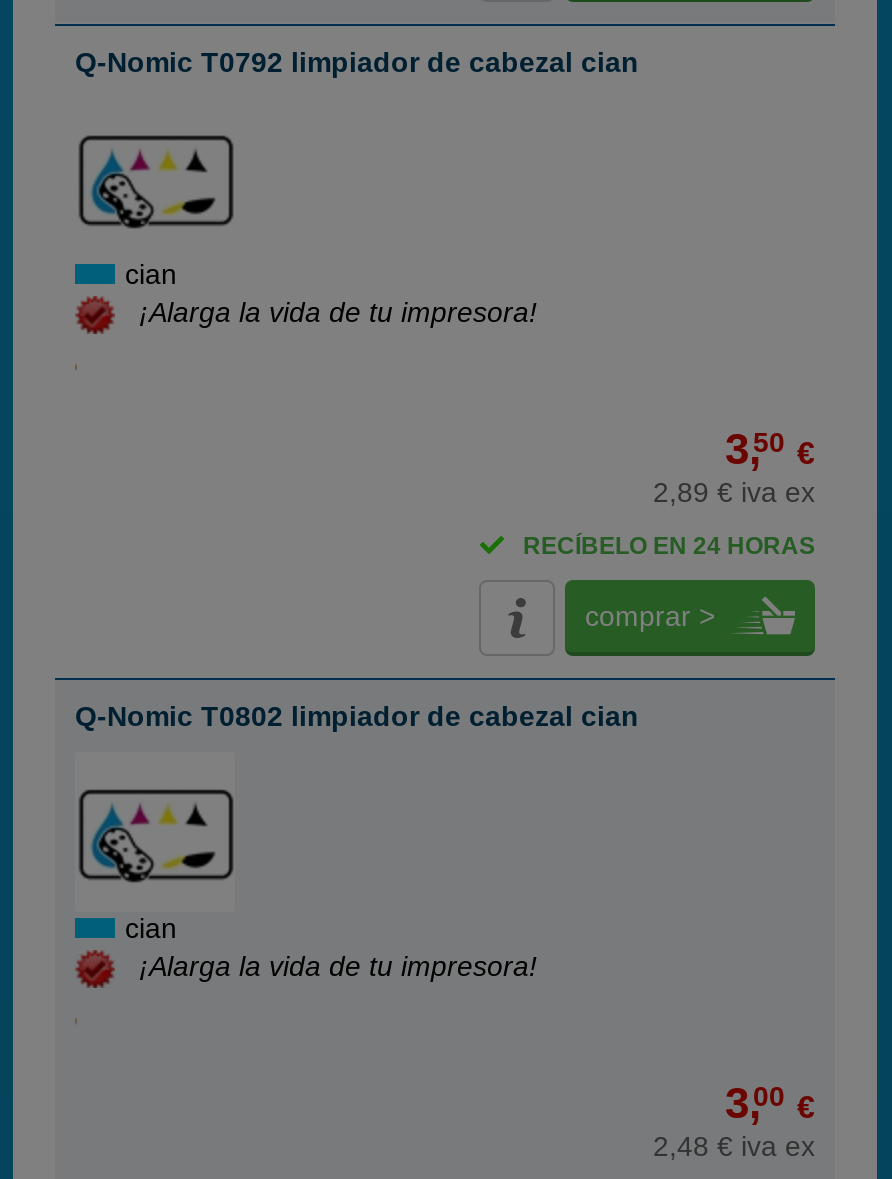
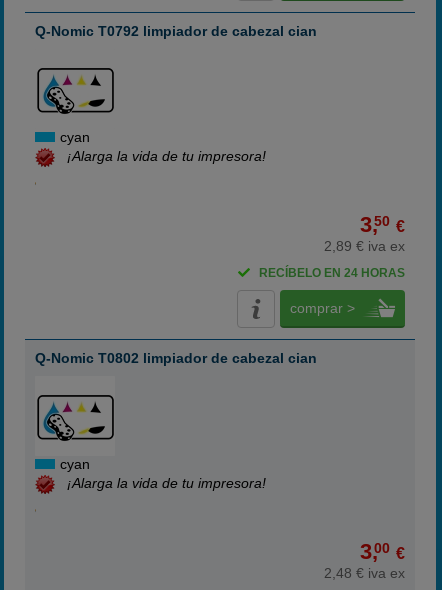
- cian
+ cyan

- cian
+ cyan
